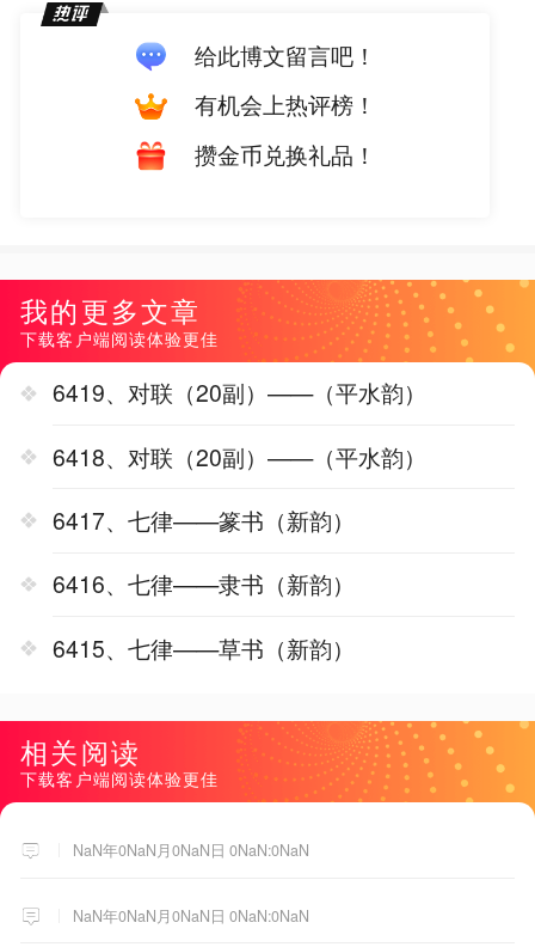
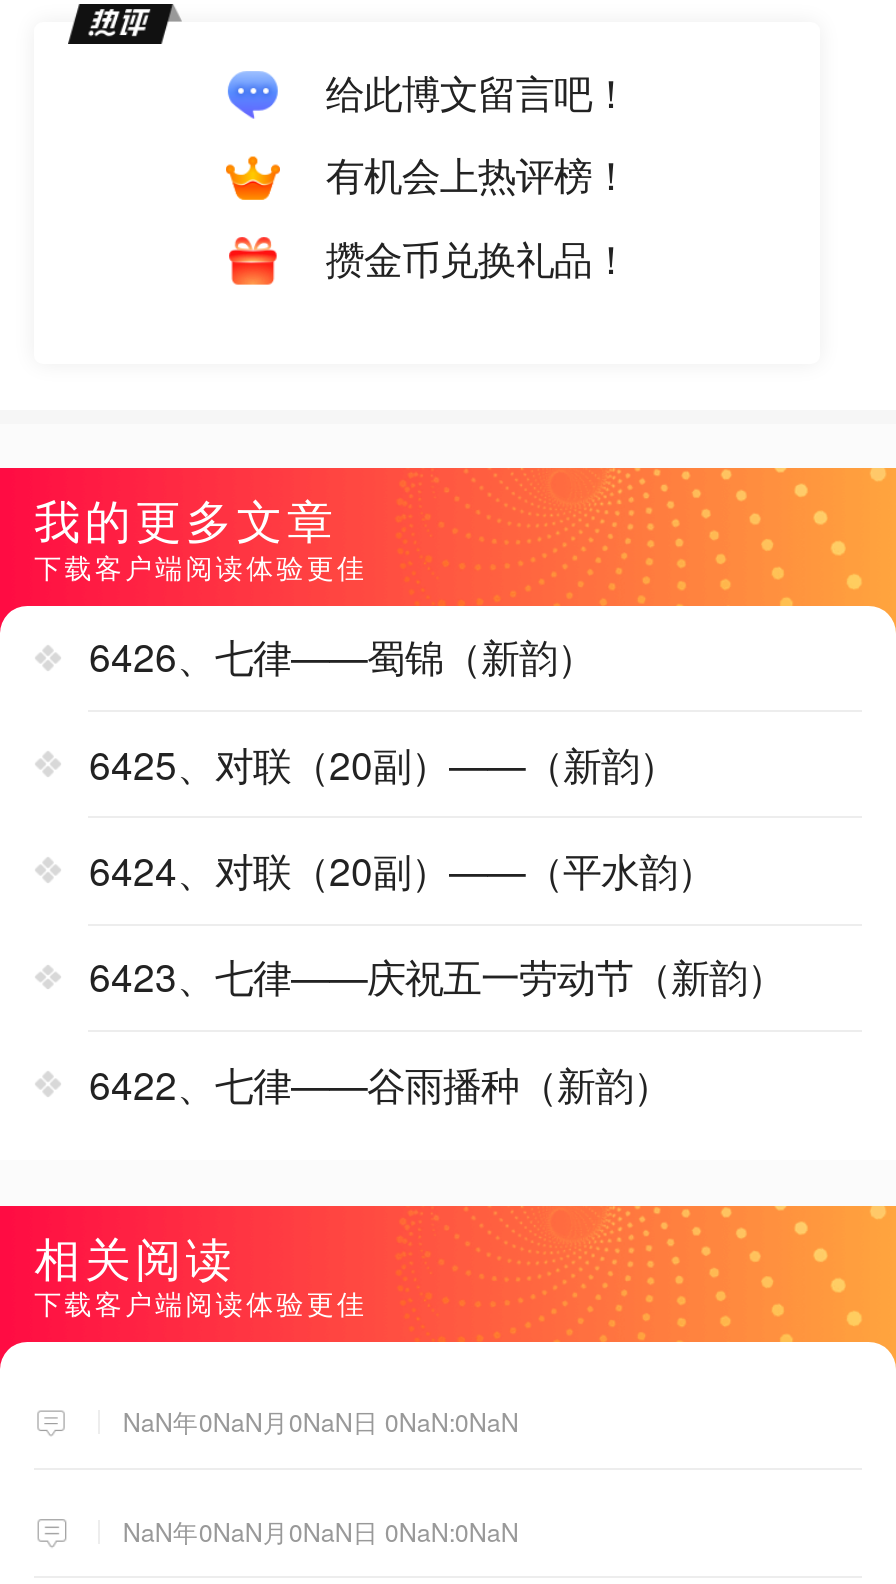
- 6419、对联（20副）——（平水韵）
+ 6426、七律——蜀锦（新韵）

- 6418、对联（20副）——（平水韵）
+ 6425、对联（20副）——（新韵）

- 6417、七律——篆书（新韵）
+ 6424、对联（20副）——（平水韵）

- 6416、七律——隶书（新韵）
+ 6423、七律——庆祝五一劳动节（新韵）

- 6415、七律——草书（新韵）
+ 6422、七律——谷雨播种（新韵）
